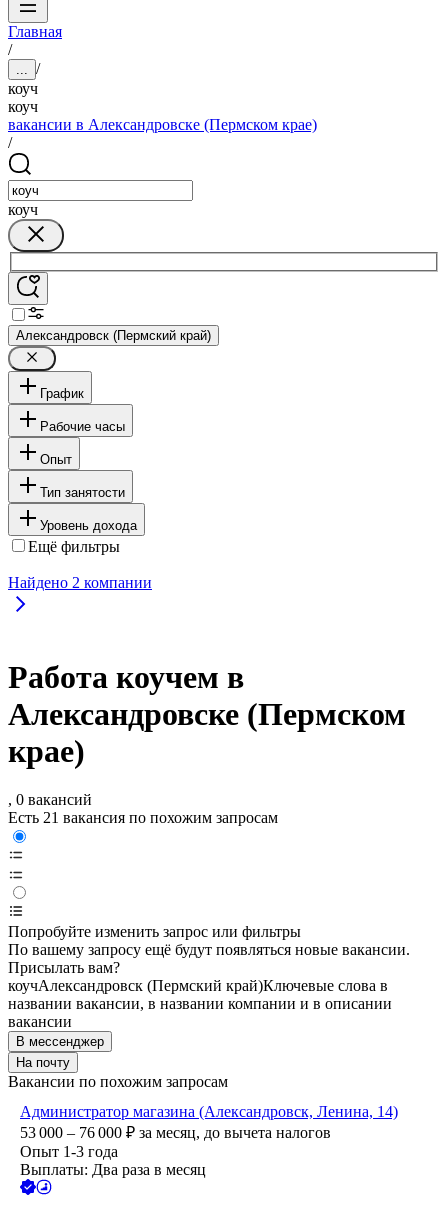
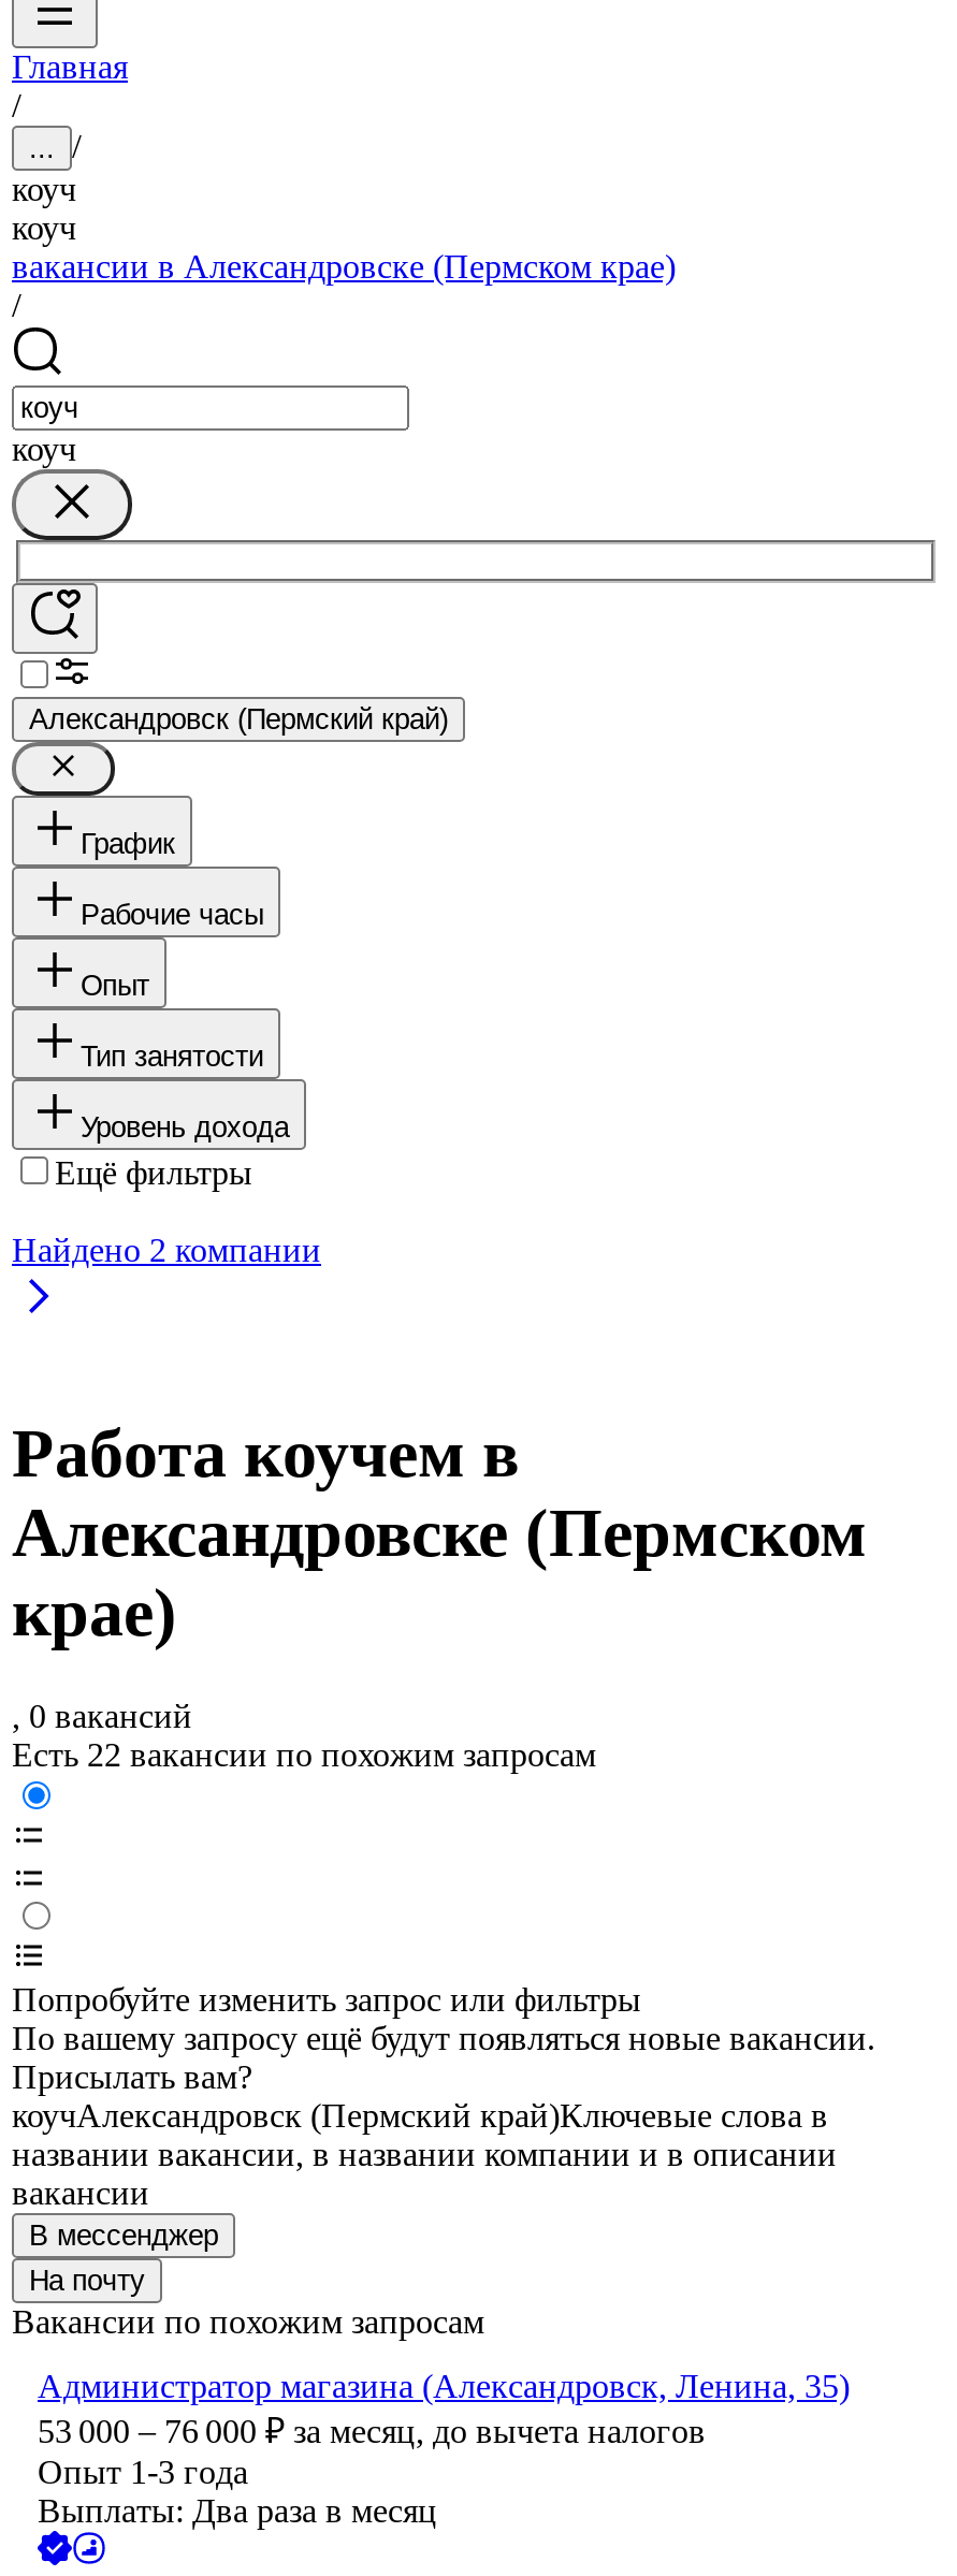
- Есть 21 вакансия по похожим запросам
+ Есть 22 вакансии по похожим запросам

- Администратор магазина (Александровск, Ленина, 14)
+ Администратор магазина (Александровск, Ленина, 35)
